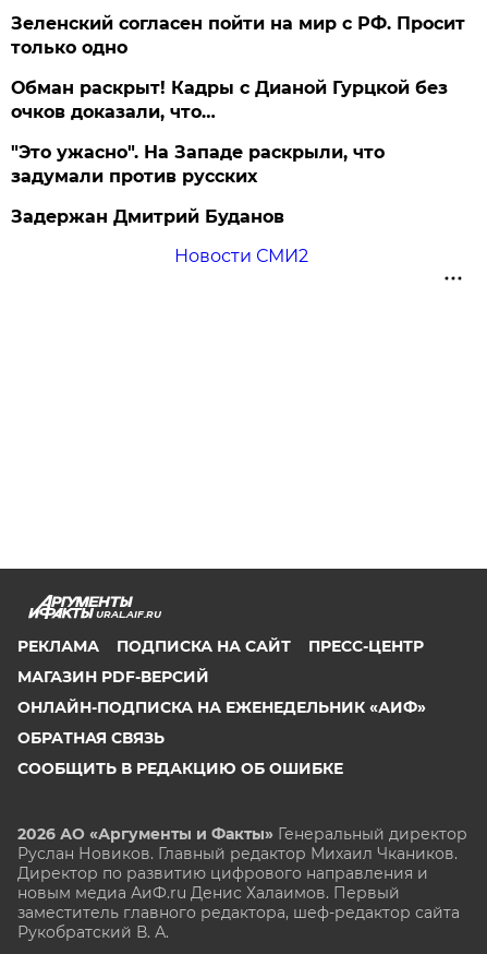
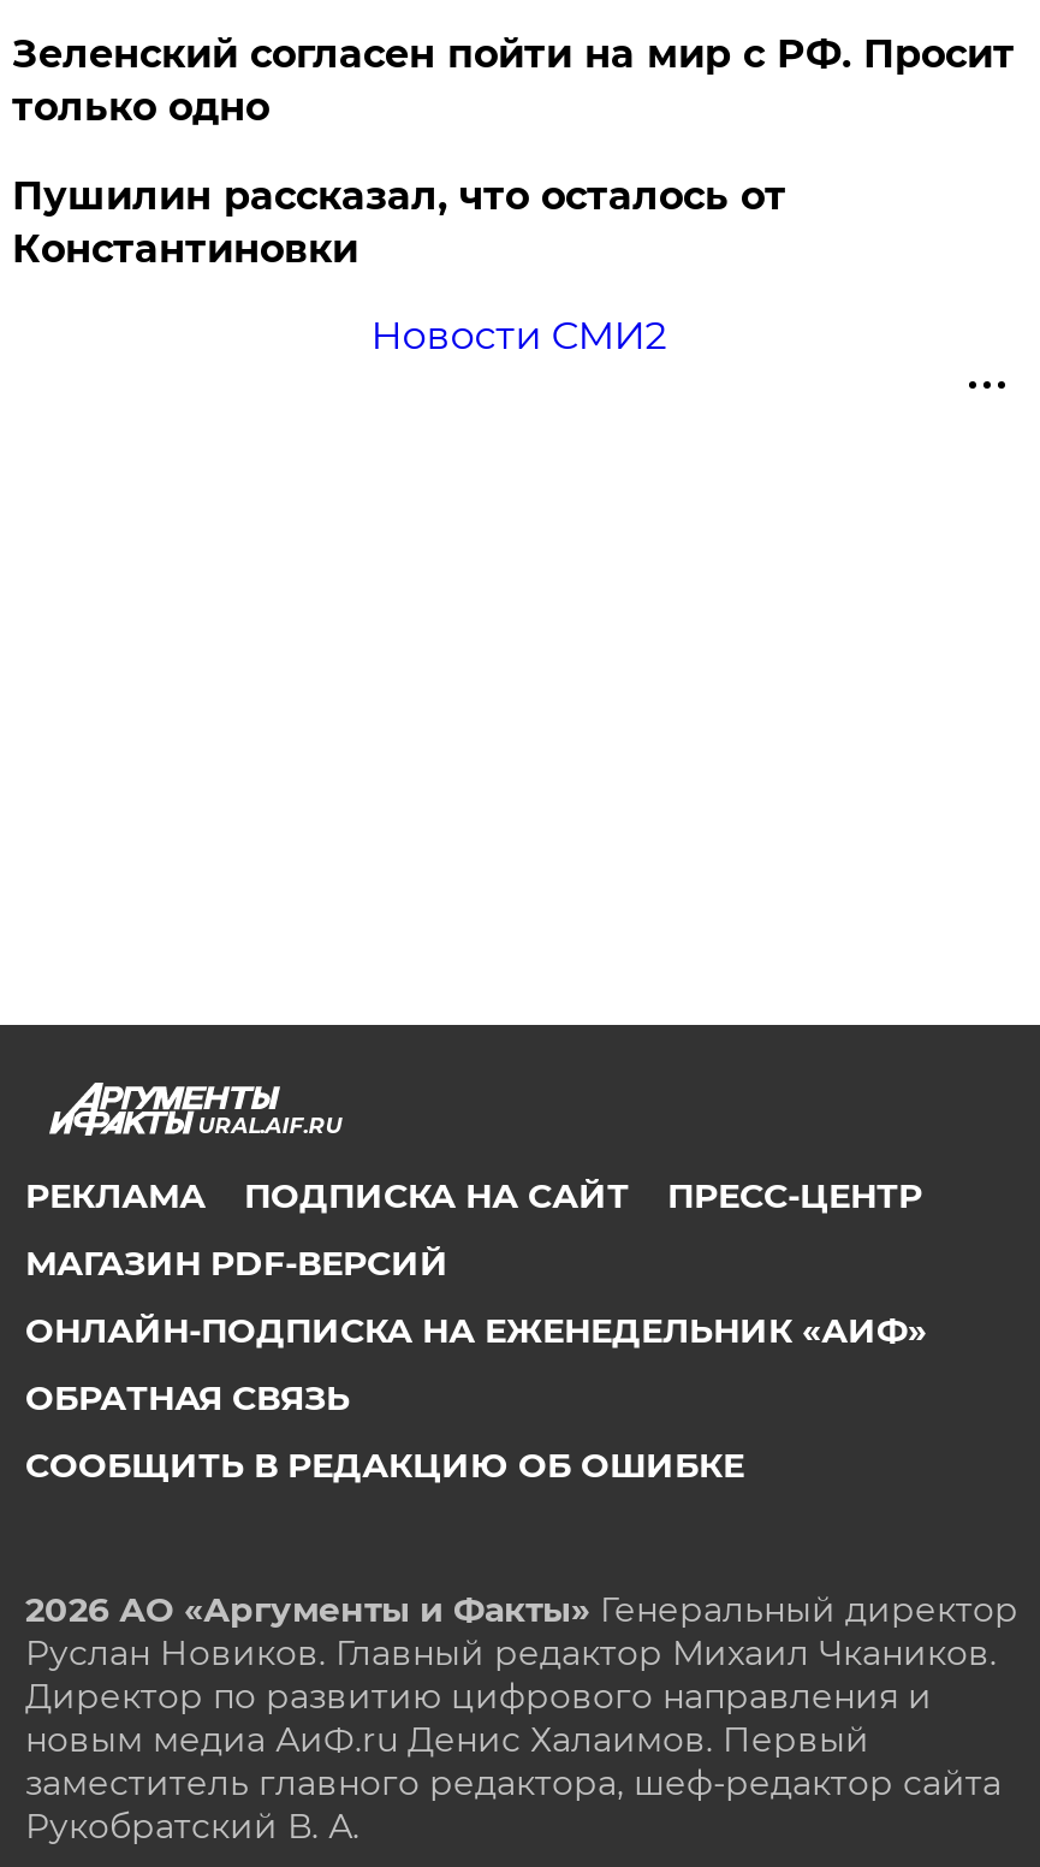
- Обман раскрыт! Кадры с Дианой Гурцкой без
- очков доказали, что…
- "Это ужасно". На Западе раскрыли, что
- задумали против русских
- Задержан Дмитрий Буданов
+ Пушилин рассказал, что осталось от
+ Константиновки
